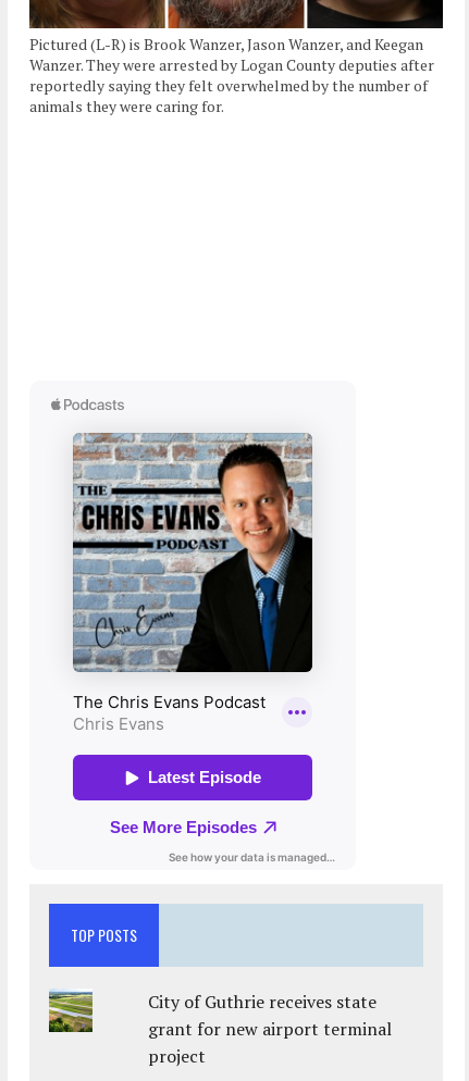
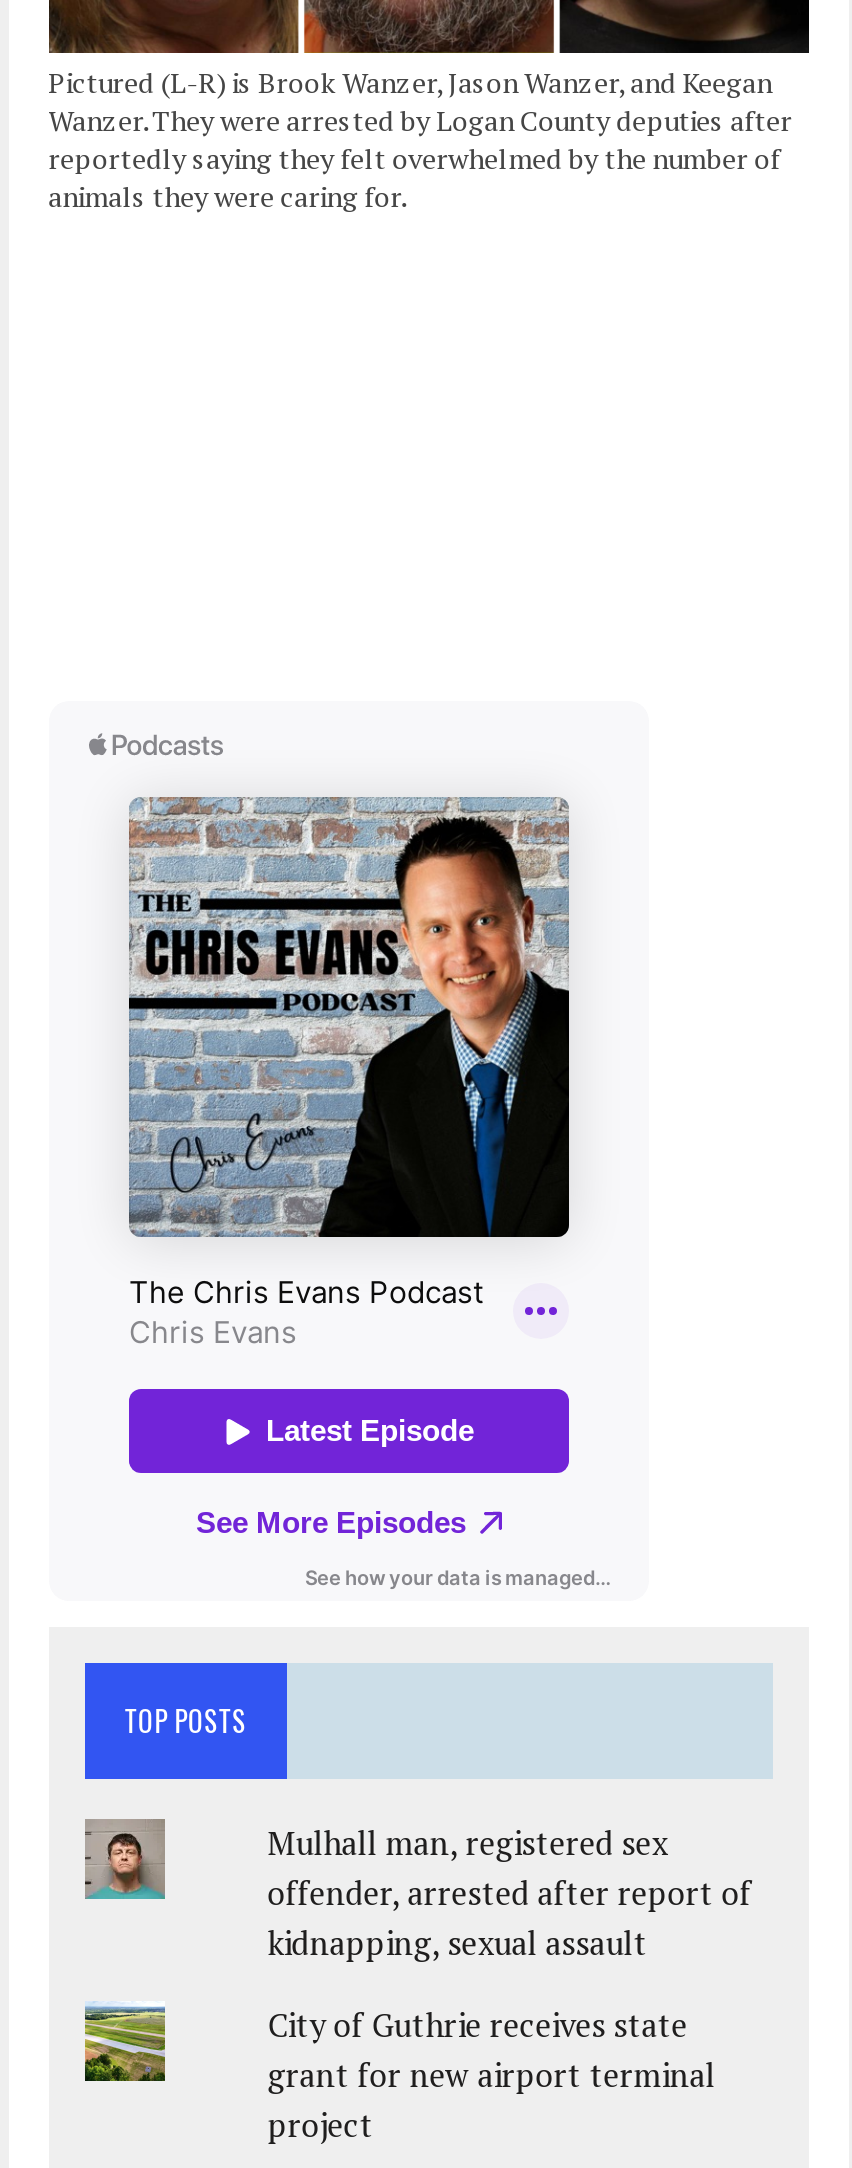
+ [image]

+ Mulhall man, registered sex
+ offender, arrested after report of
+ kidnapping, sexual assault
